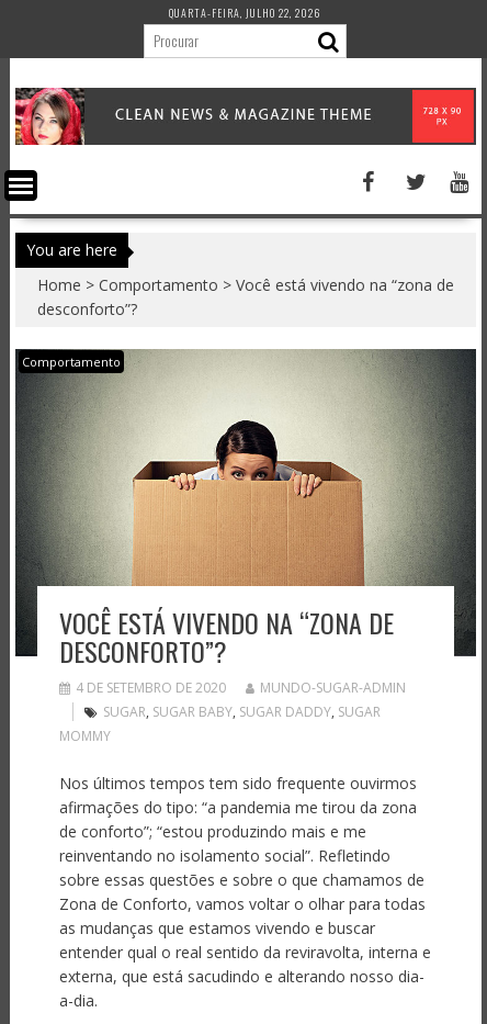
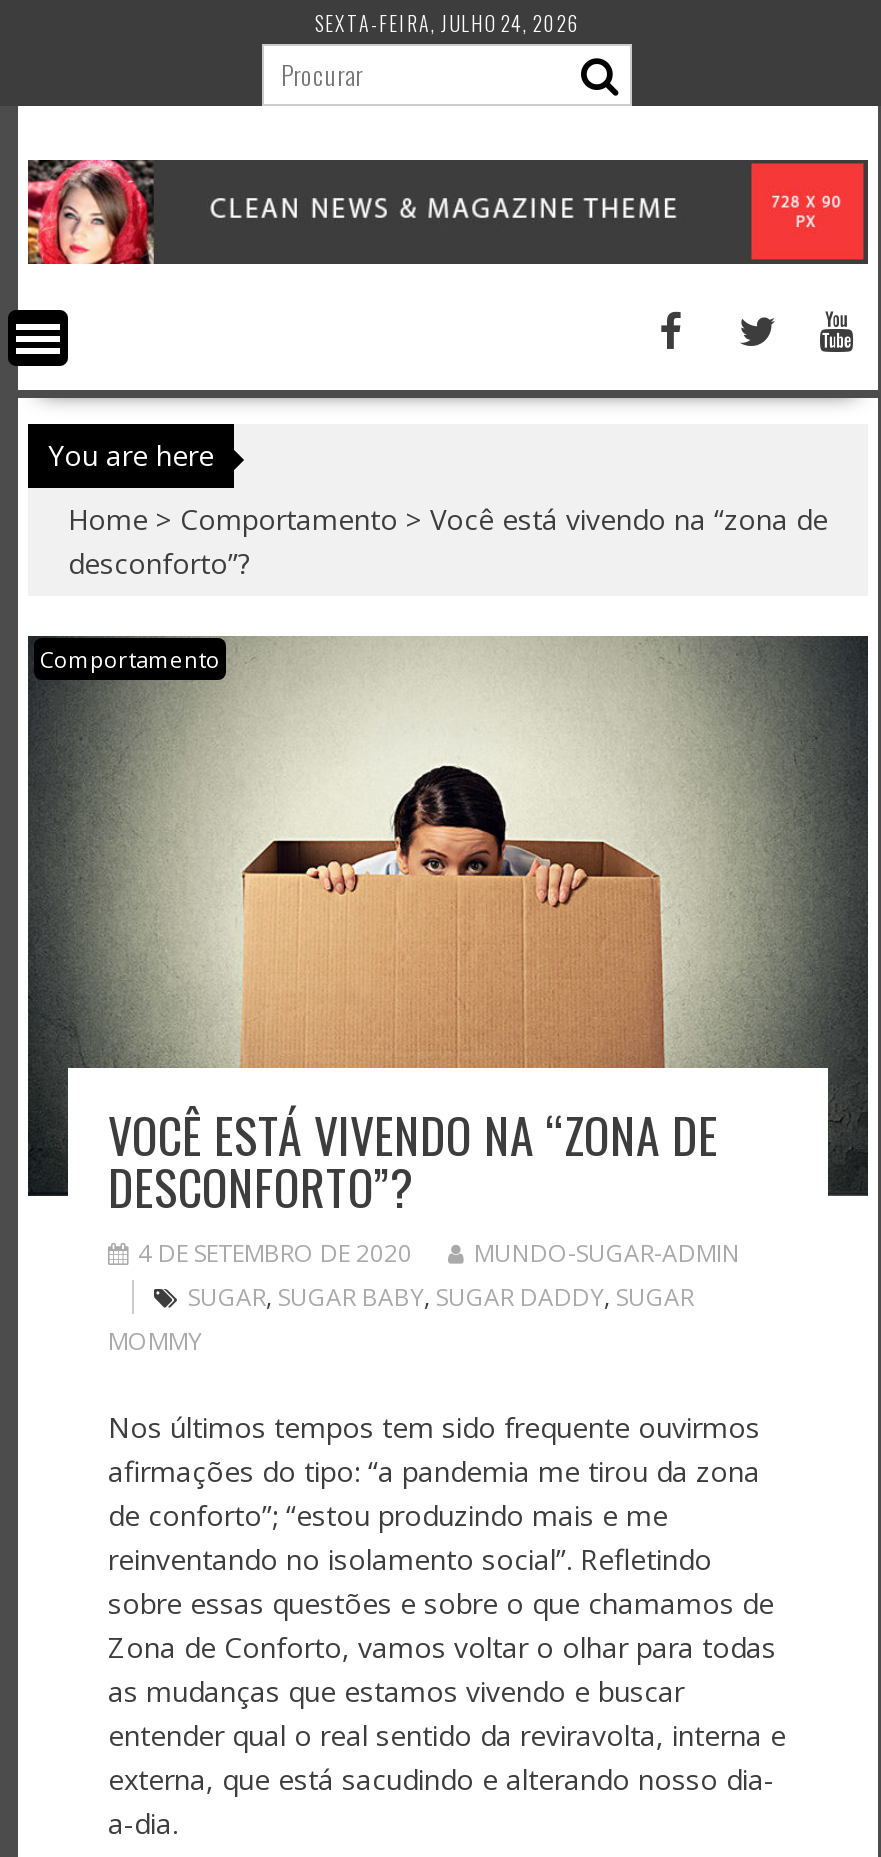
- QUARTA-FEIRA, JULHO 22, 2026
+ SEXTA-FEIRA, JULHO 24, 2026
